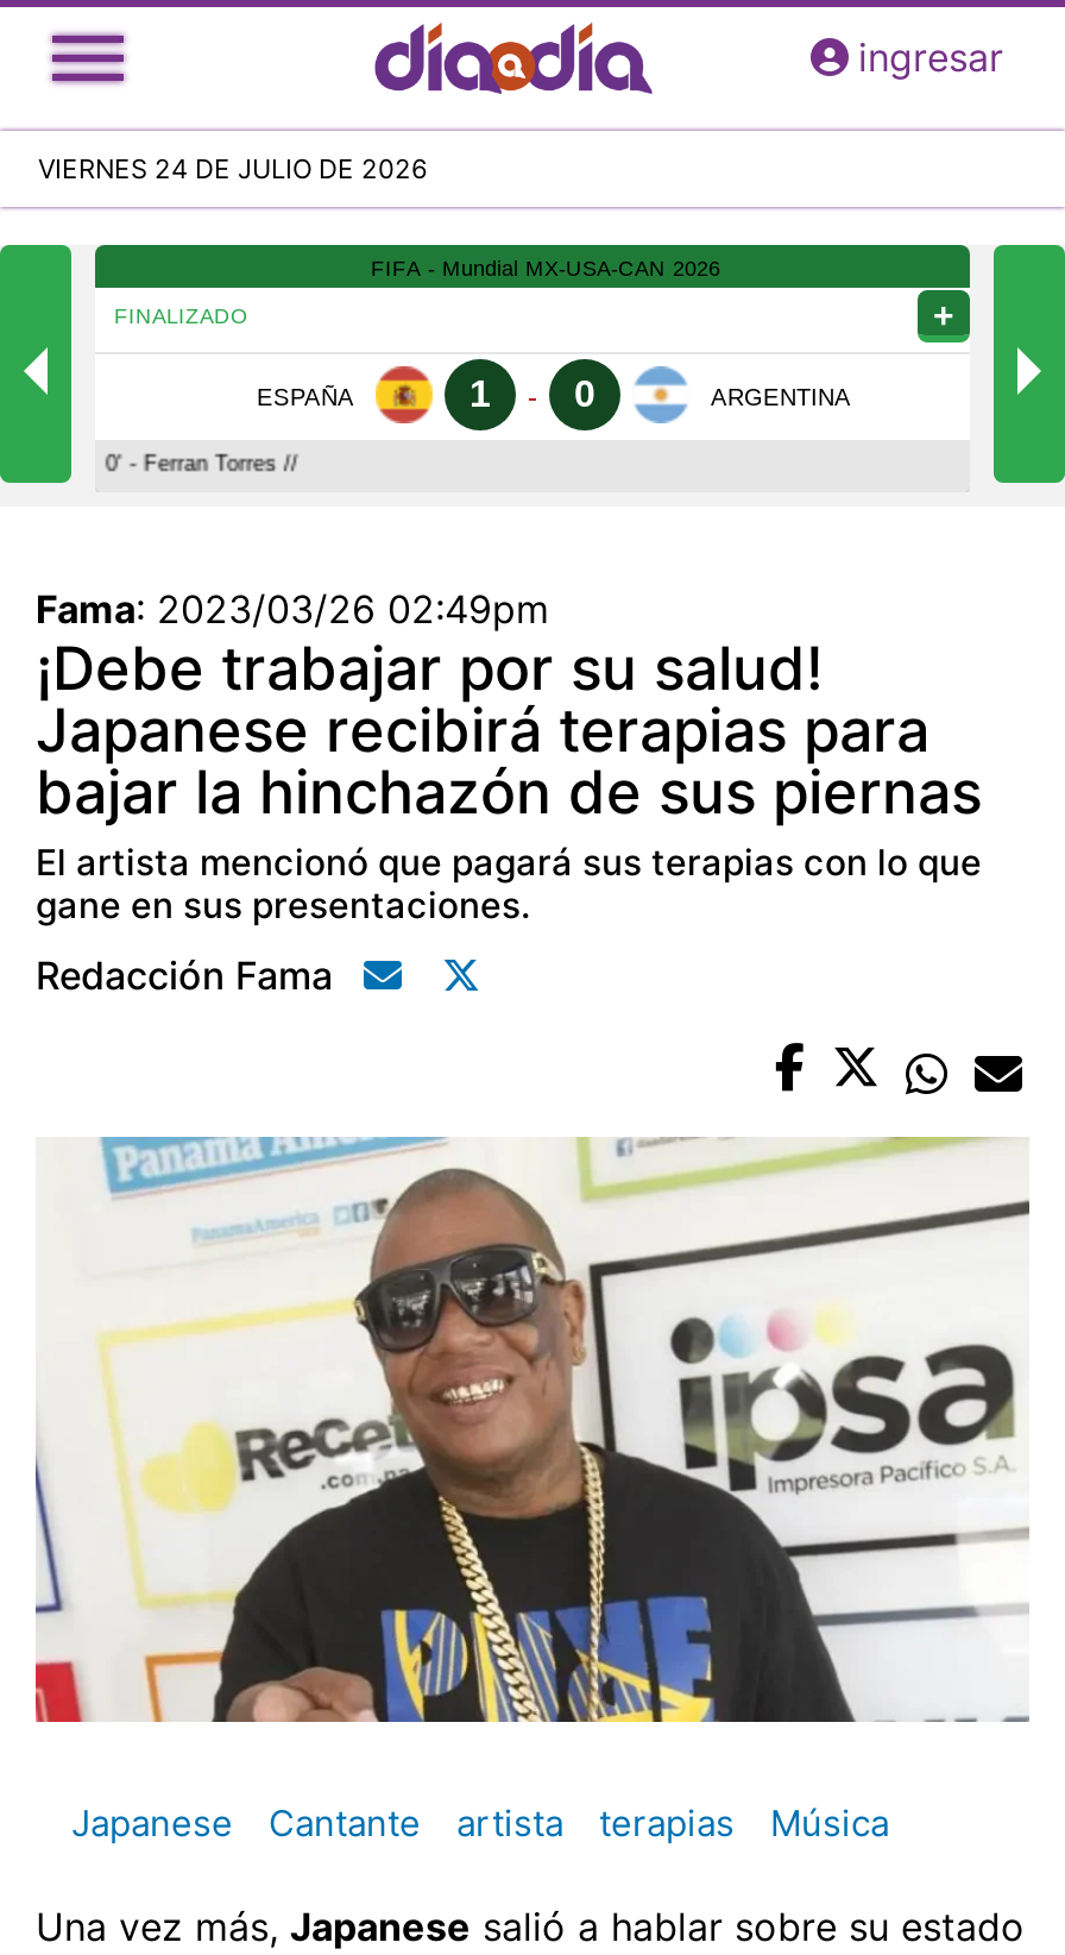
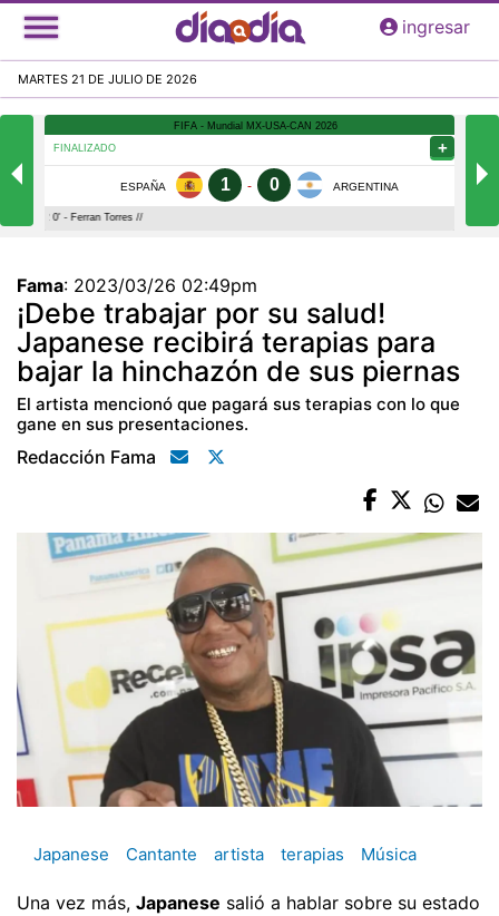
- VIERNES 24 DE JULIO DE 2026
+ MARTES 21 DE JULIO DE 2026
